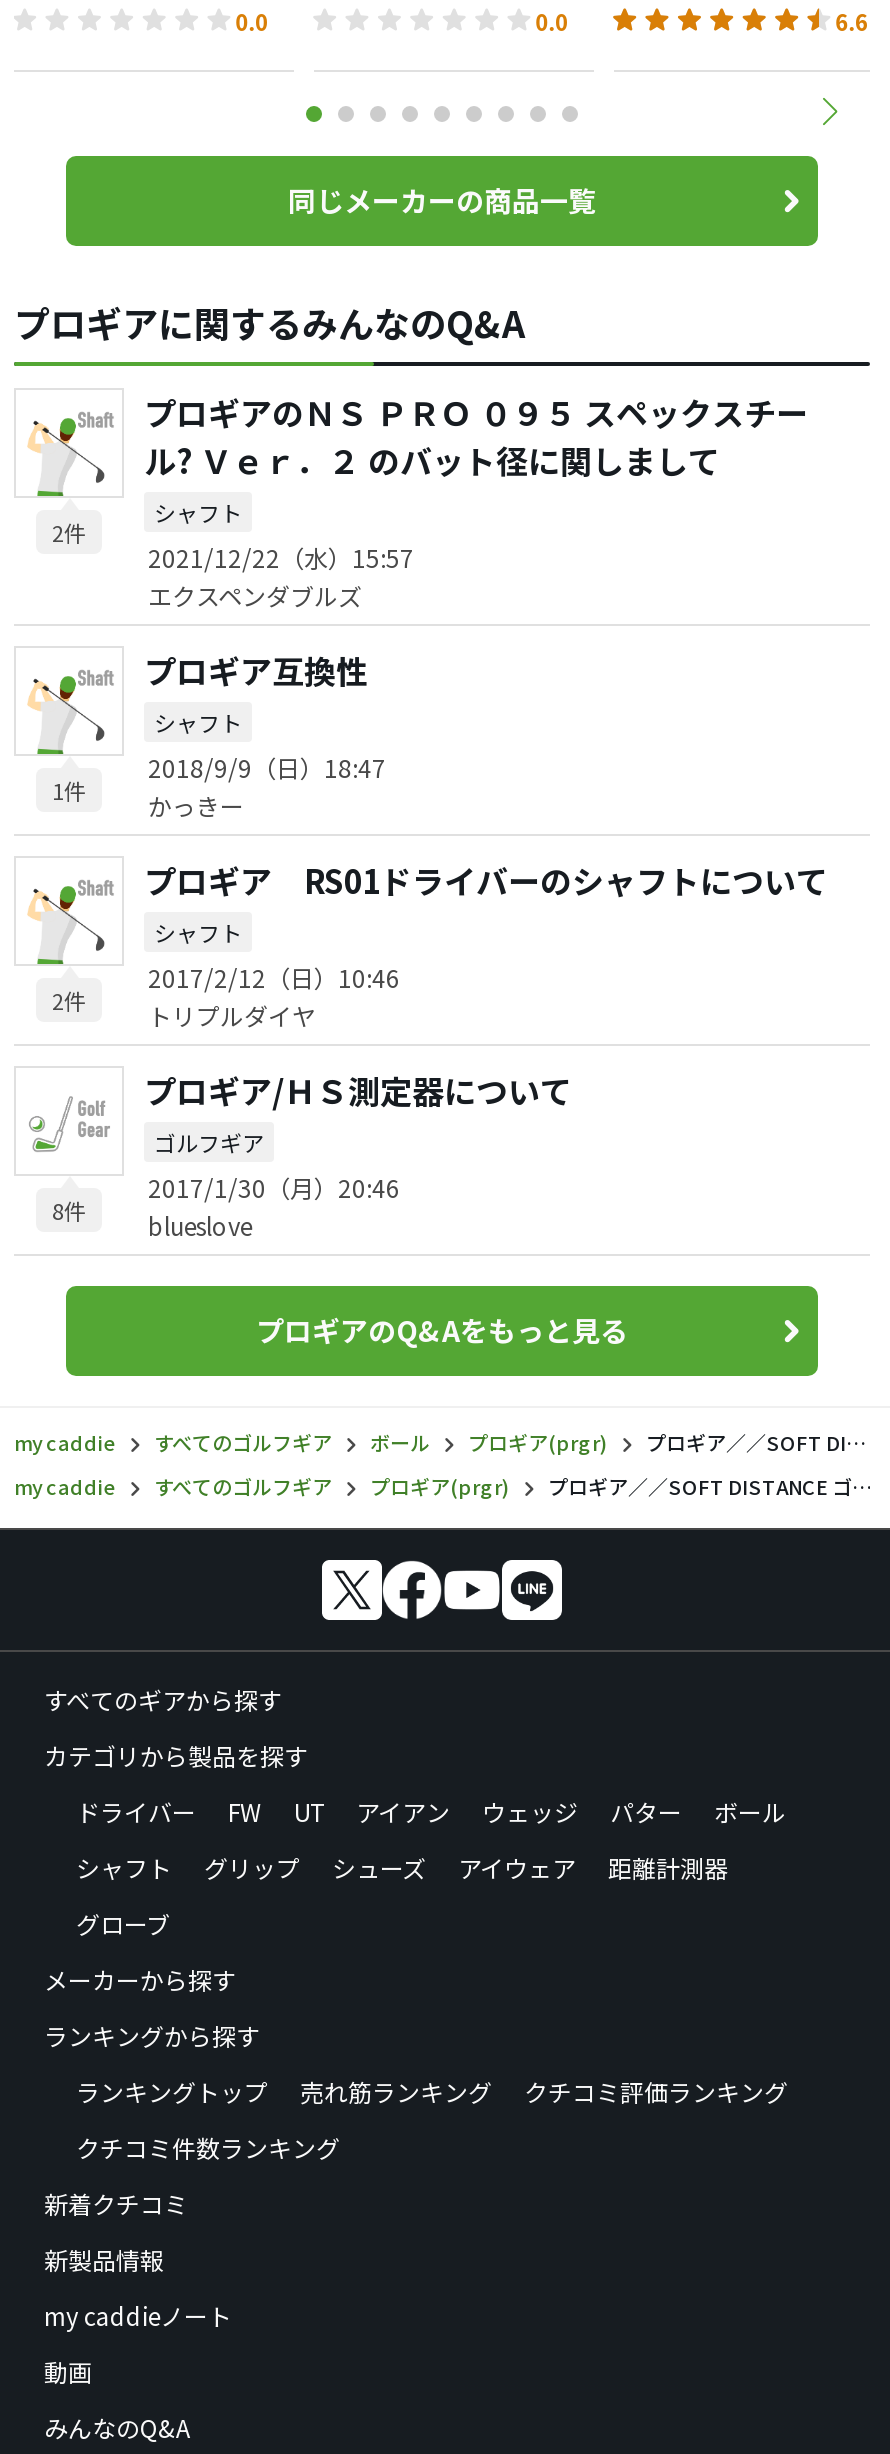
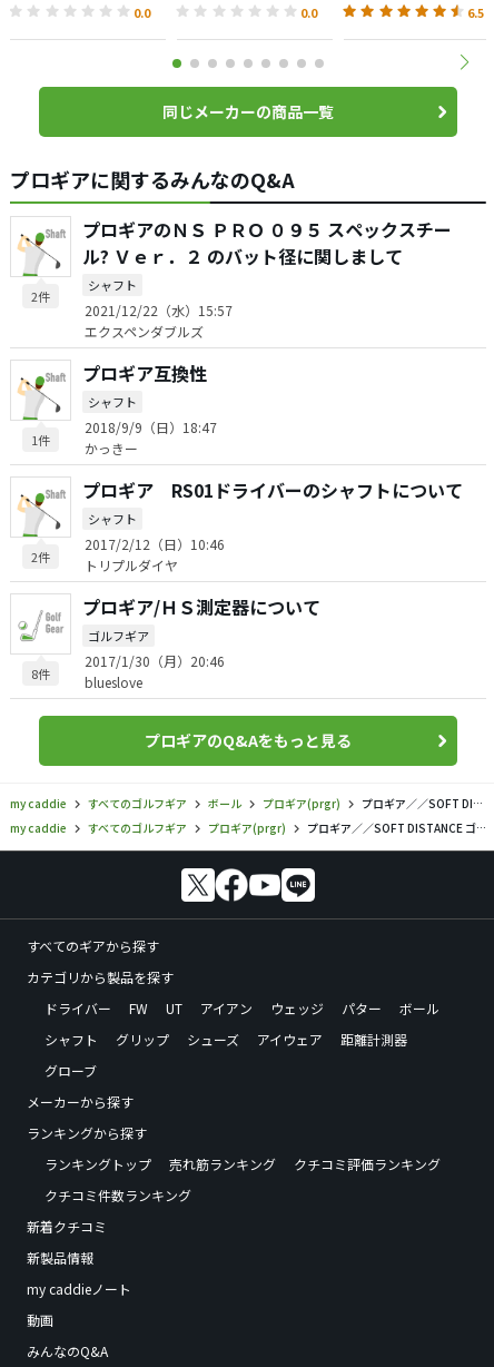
- 6.6
+ 6.5
